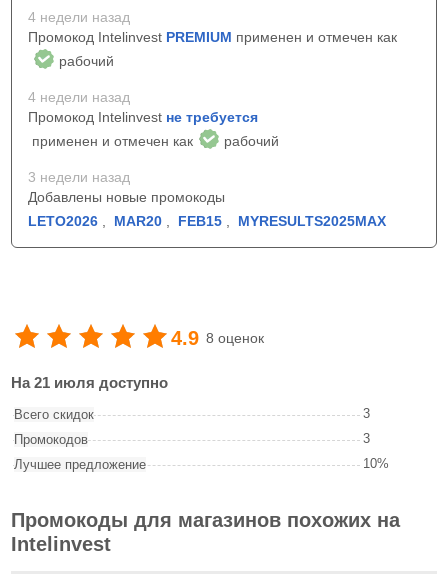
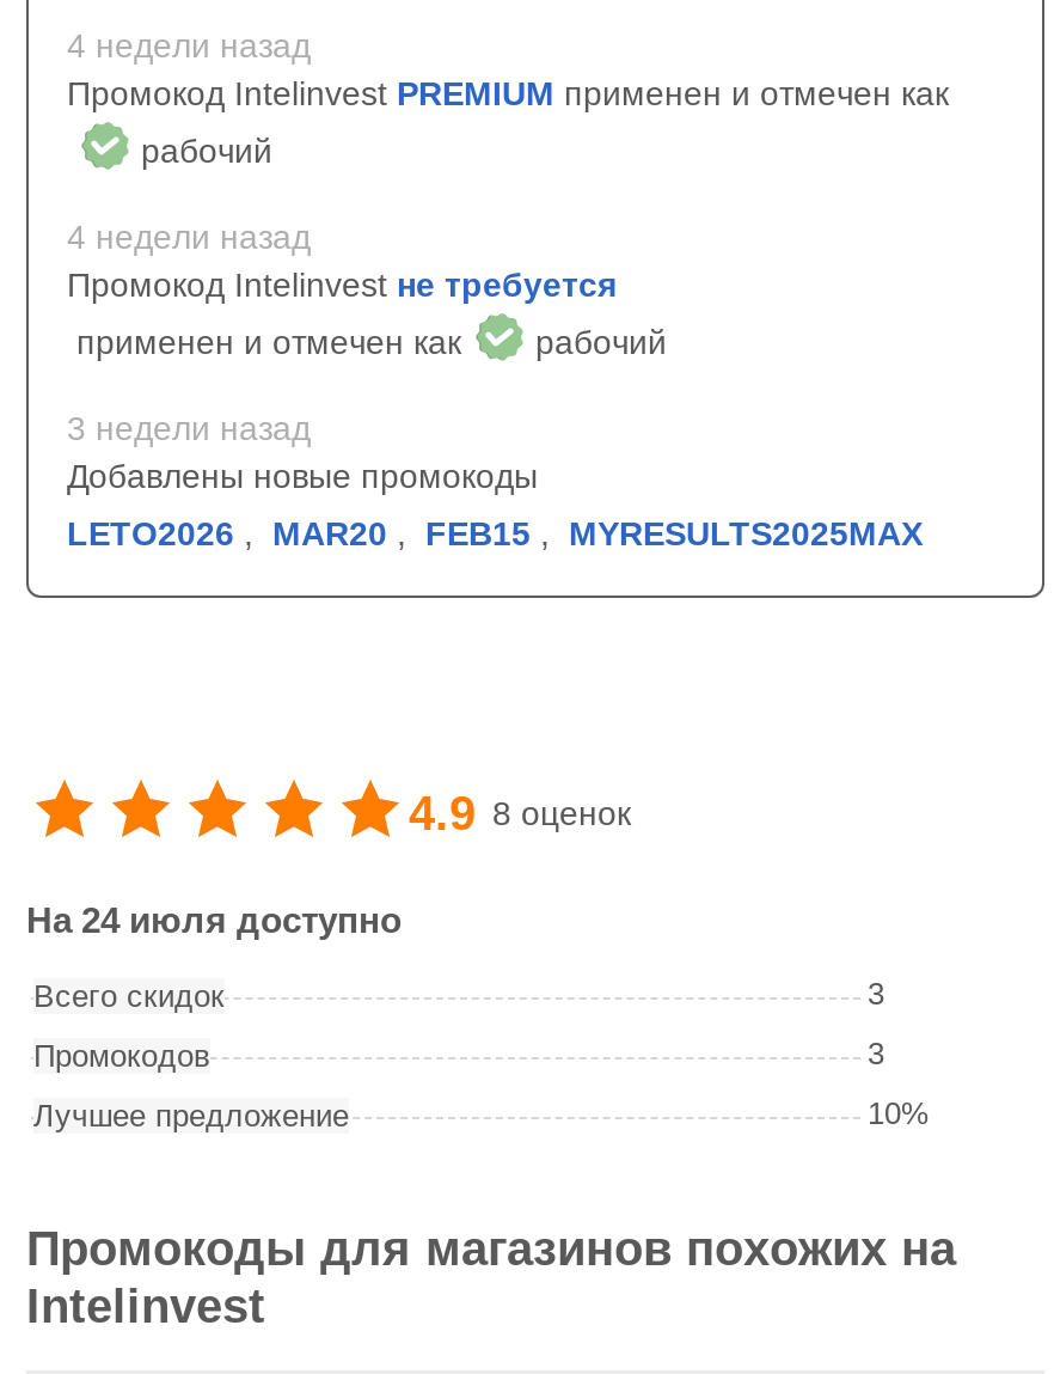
- На 21 июля доступно
+ На 24 июля доступно
